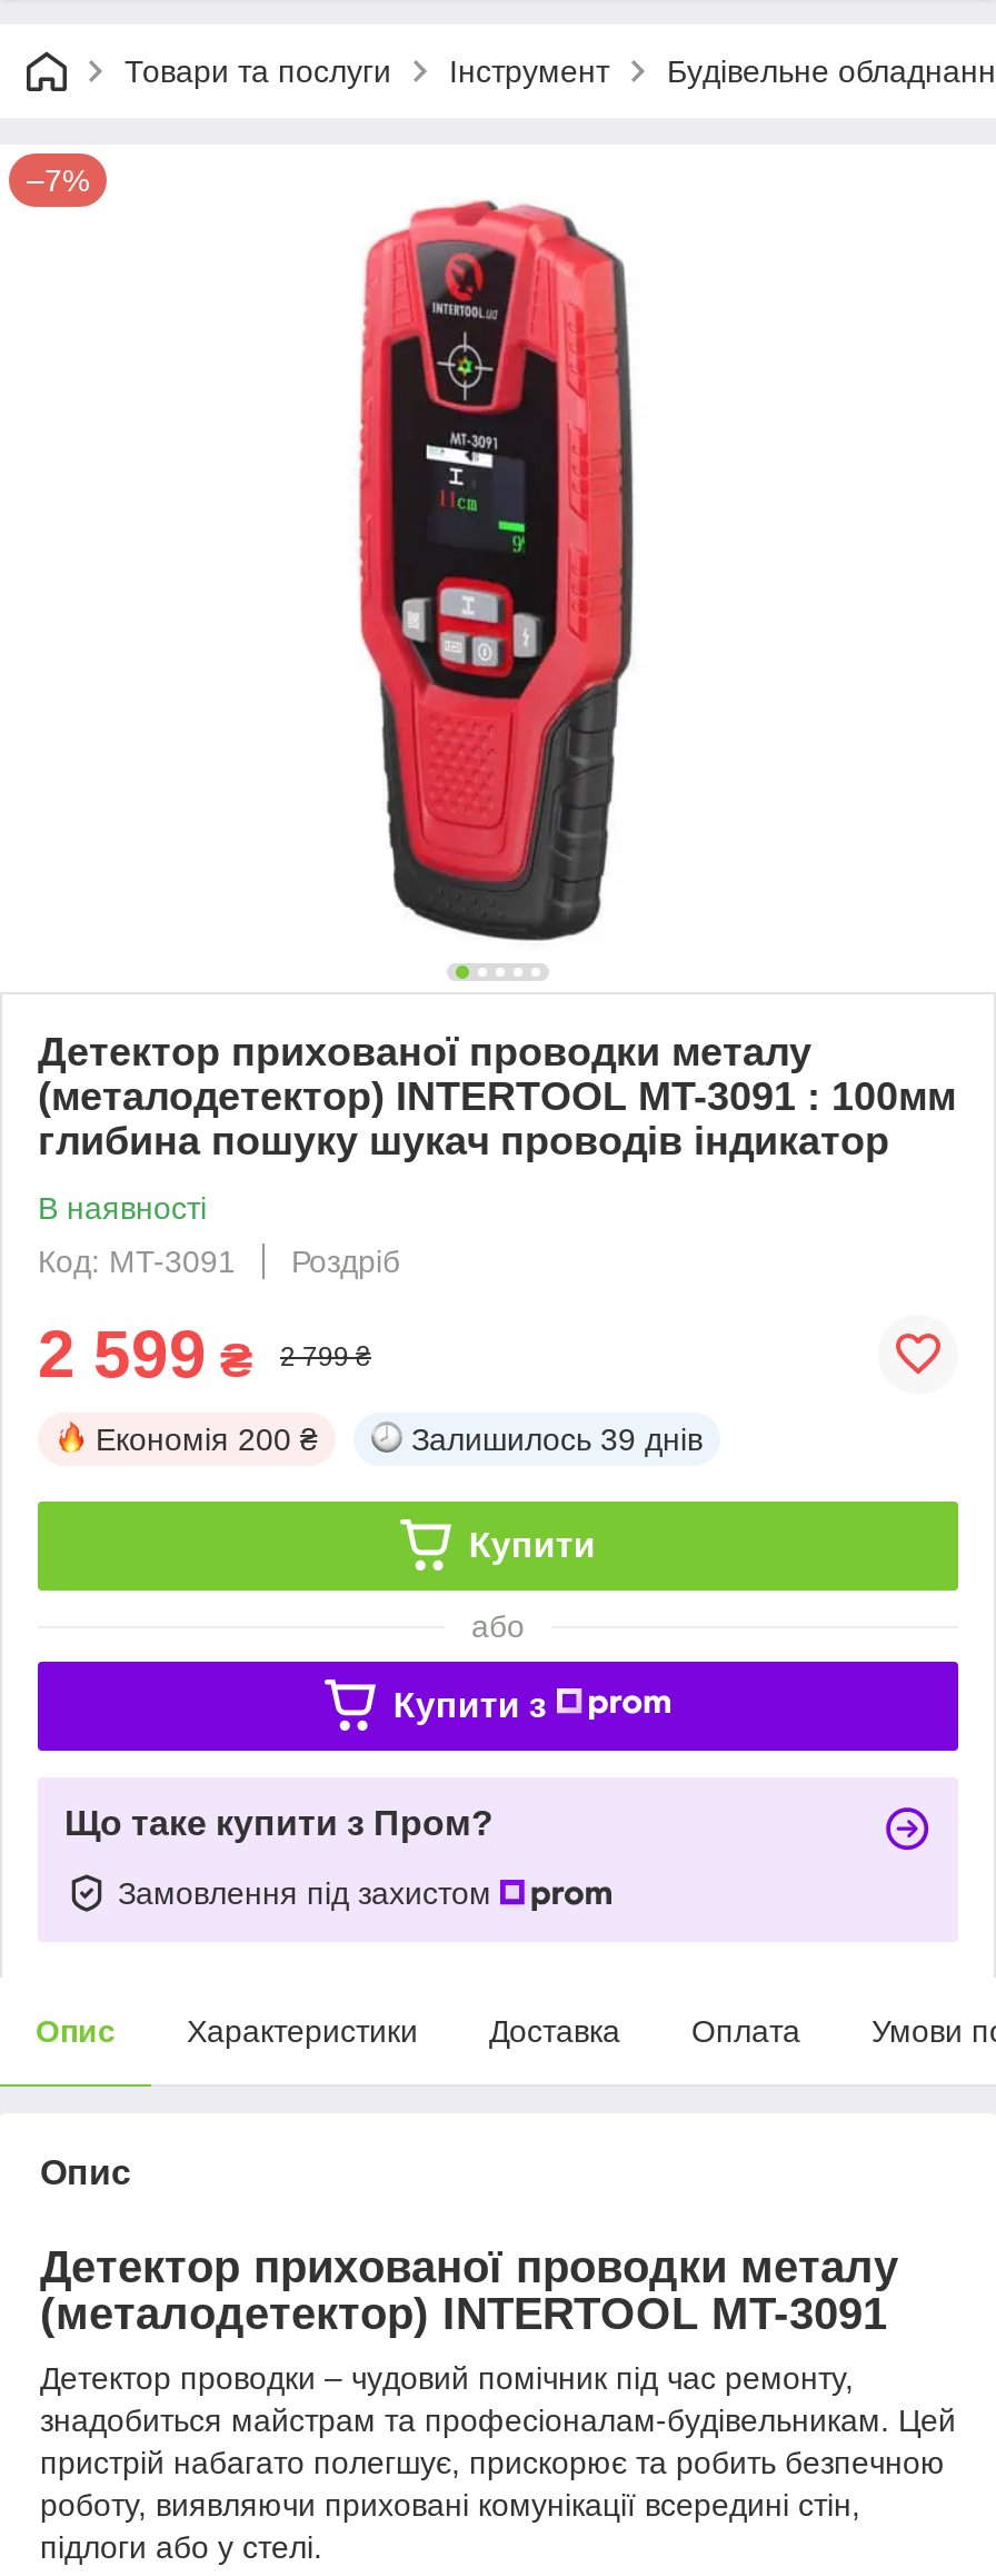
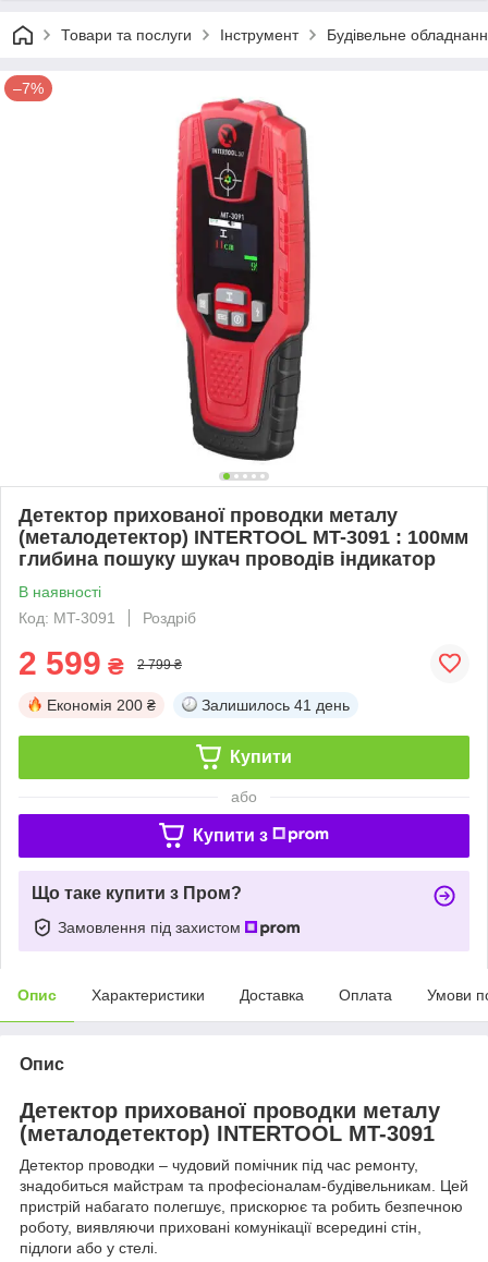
- Залишилось 39 днів
+ Залишилось 41 день
